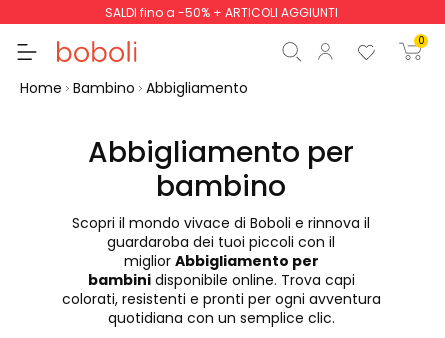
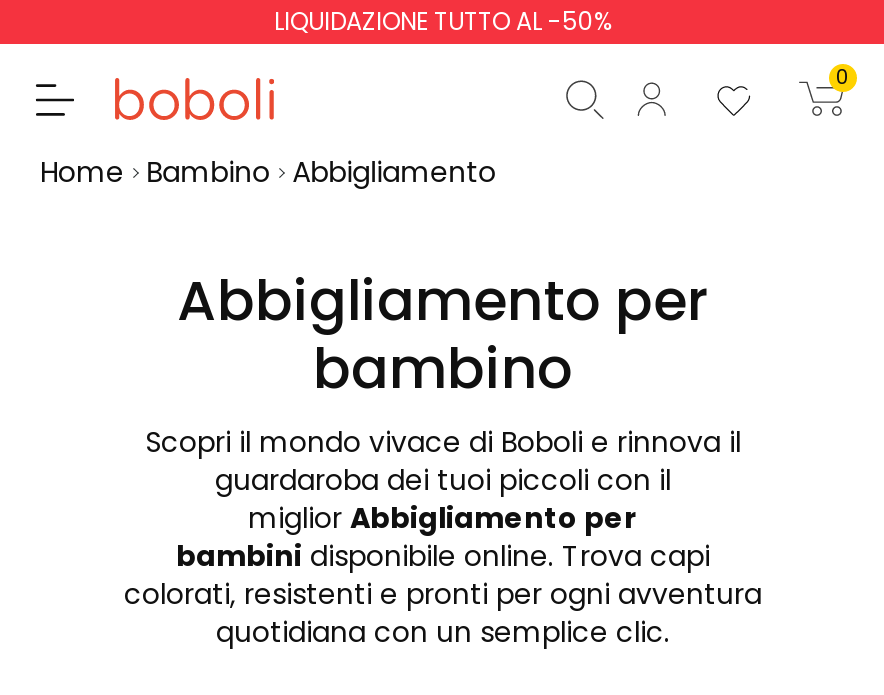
- SALDI fino a -50% + ARTICOLI AGGIUNTI
